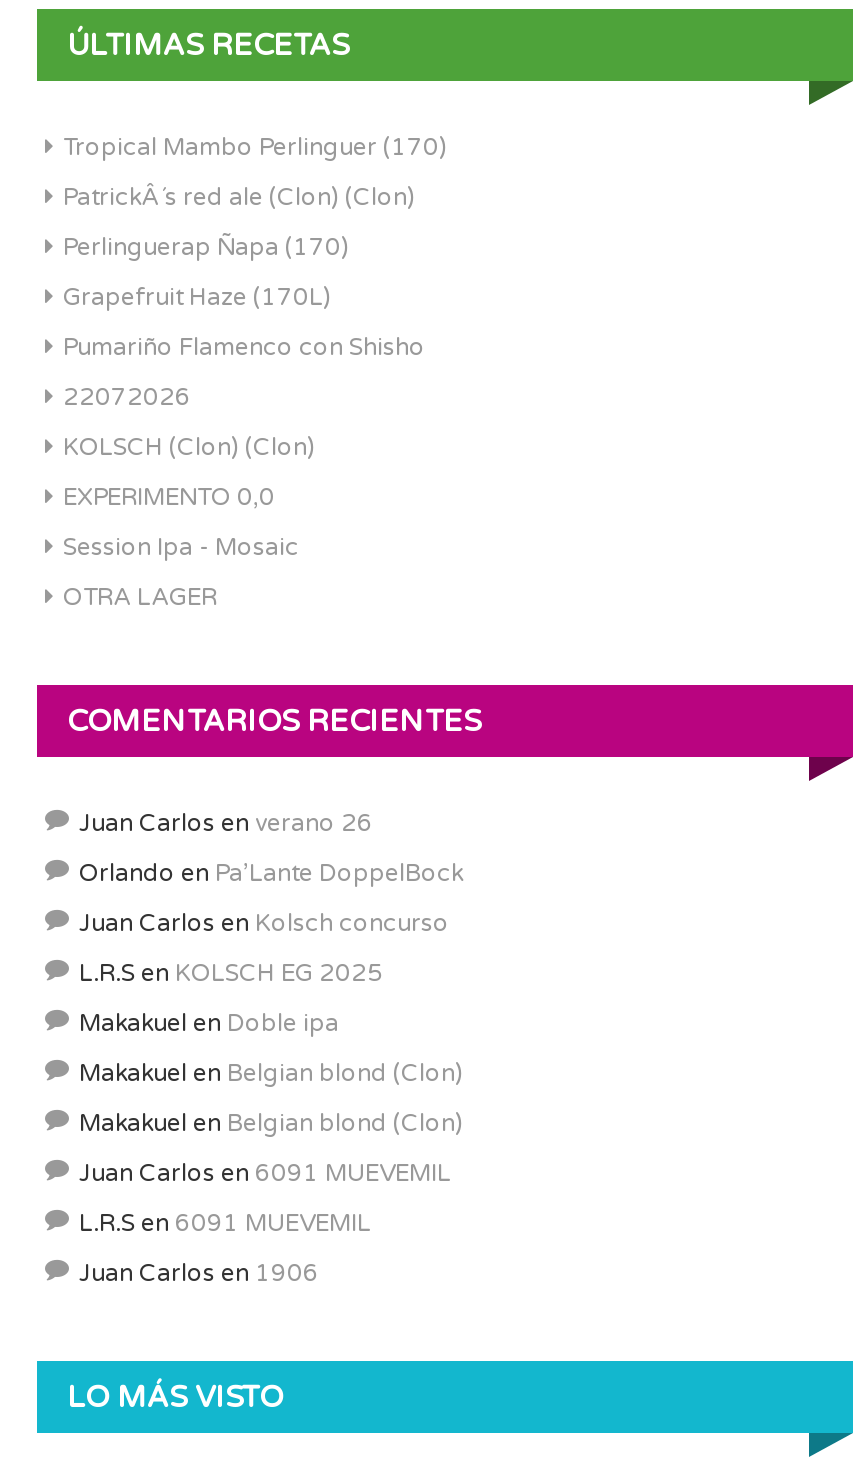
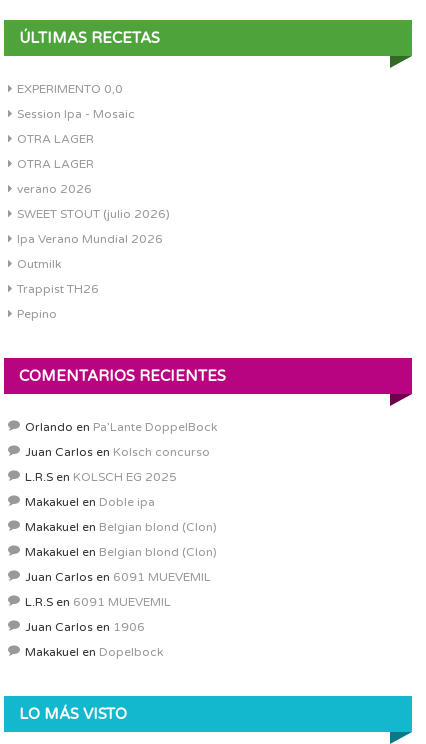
- Tropical Mambo Perlinguer (170)
- PatrickÂ´s red ale (Clon) (Clon)
- Perlinguerap Ñapa (170)
- Grapefruit Haze (170L)
- Pumariño Flamenco con Shisho
- 22072026
- KOLSCH (Clon) (Clon)

moved up: EXPERIMENTO 0,0 | Session Ipa - Mosaic | OTRA LAGER

+ OTRA LAGER
+ verano 2026
+ SWEET STOUT (julio 2026)
+ Ipa Verano Mundial 2026
+ Outmilk
+ Trappist TH26
+ Pepino

- Juan Carlos en verano 26

moved up: Orlando en Pa’Lante DoppelBock | Juan Carlos en Kolsch concurso | L.R.S en KOLSCH EG 2025 | ... | L.R.S en 6091 MUEVEMIL | Juan Carlos en 1906

+ Makakuel en Dopelbock
